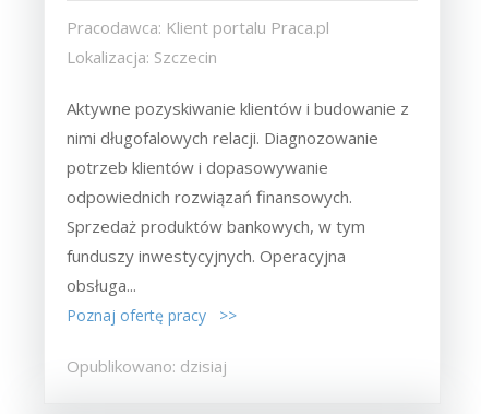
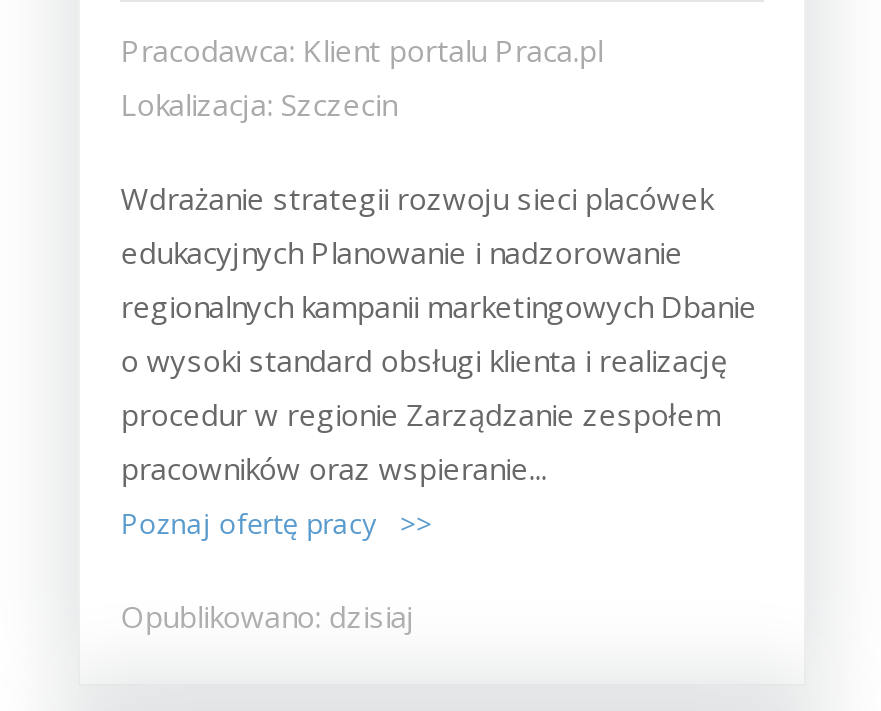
- Aktywne pozyskiwanie klientów i budowanie z
- nimi długofalowych relacji. Diagnozowanie
- potrzeb klientów i dopasowywanie
- odpowiednich rozwiązań finansowych.
- Sprzedaż produktów bankowych, w tym
- funduszy inwestycyjnych. Operacyjna
- obsługa...
+ Wdrażanie strategii rozwoju sieci placówek
+ edukacyjnych Planowanie i nadzorowanie
+ regionalnych kampanii marketingowych Dbanie
+ o wysoki standard obsługi klienta i realizację
+ procedur w regionie Zarządzanie zespołem
+ pracowników oraz wspieranie...
